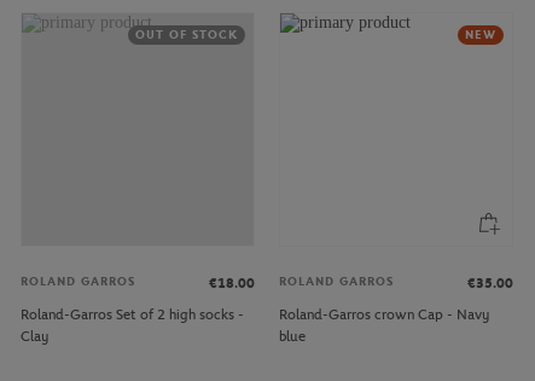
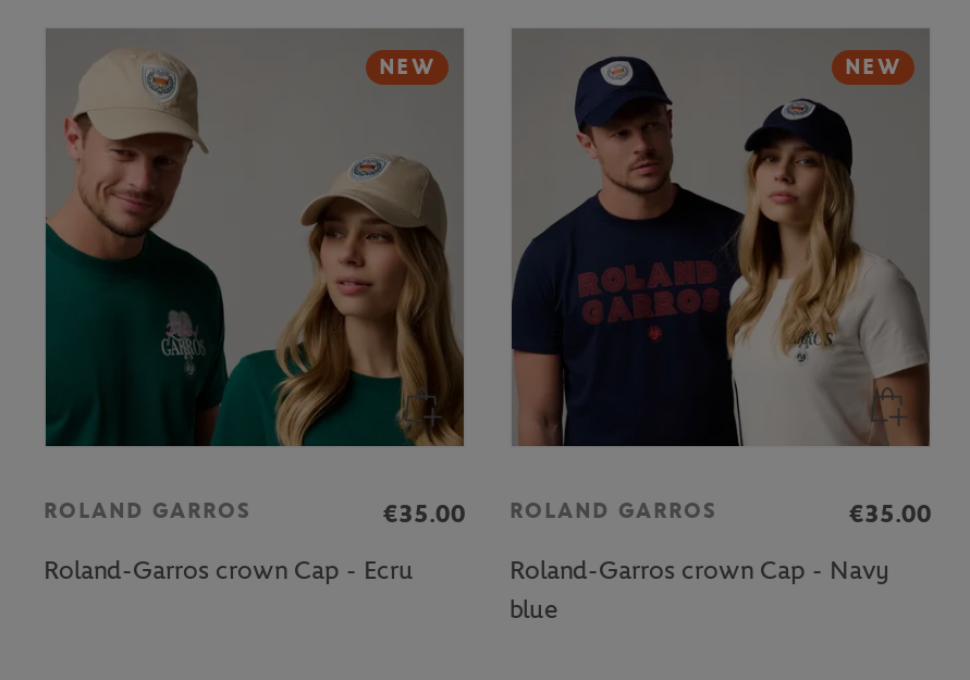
+ [image]

+ [image]

- OUT OF STOCK
+ NEW

- €18.00 ROLAND GARROS
+ €35.00 ROLAND GARROS

- Roland-Garros Set of 2 high socks -
- Clay
+ Roland-Garros crown Cap - Ecru
